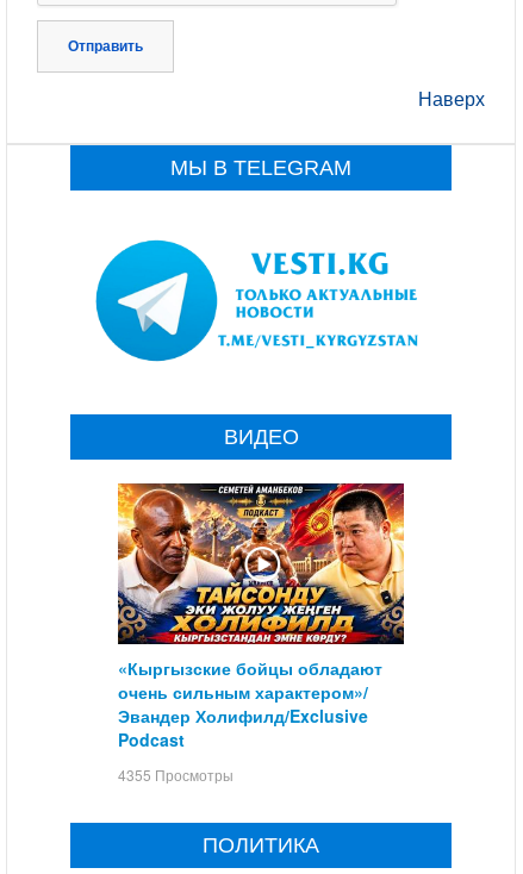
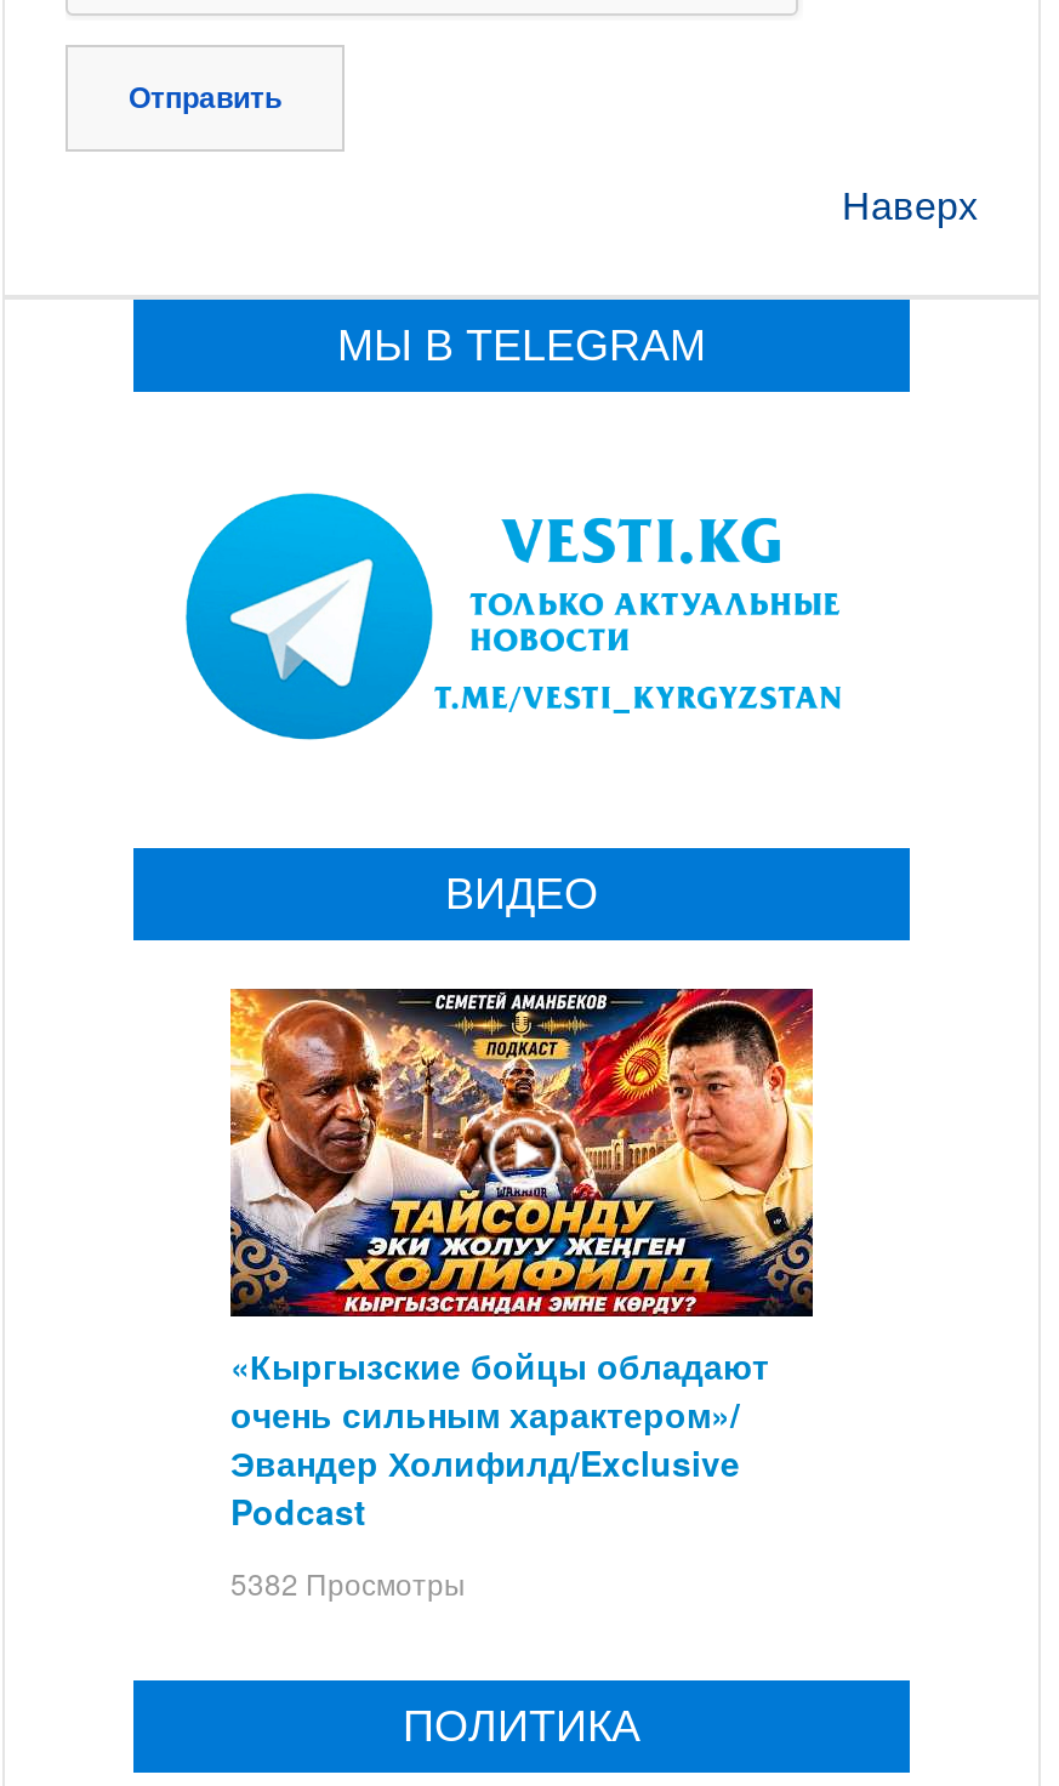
- 4355 Просмотры
+ 5382 Просмотры
